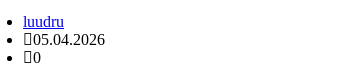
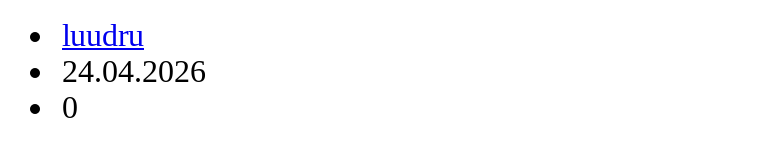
- 05.04.2026
+ 24.04.2026
